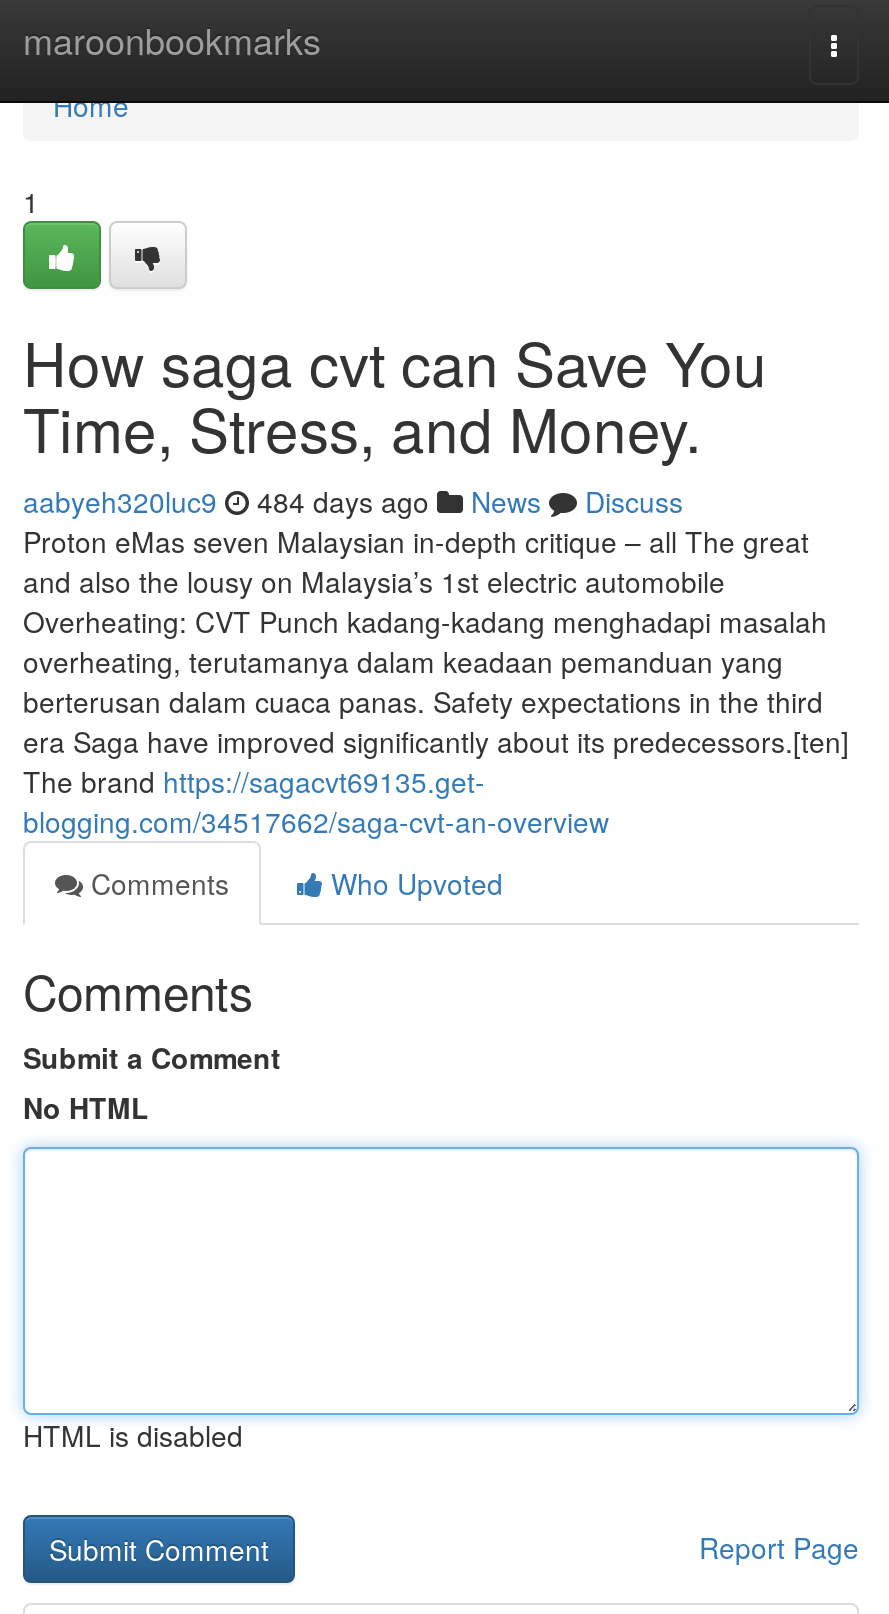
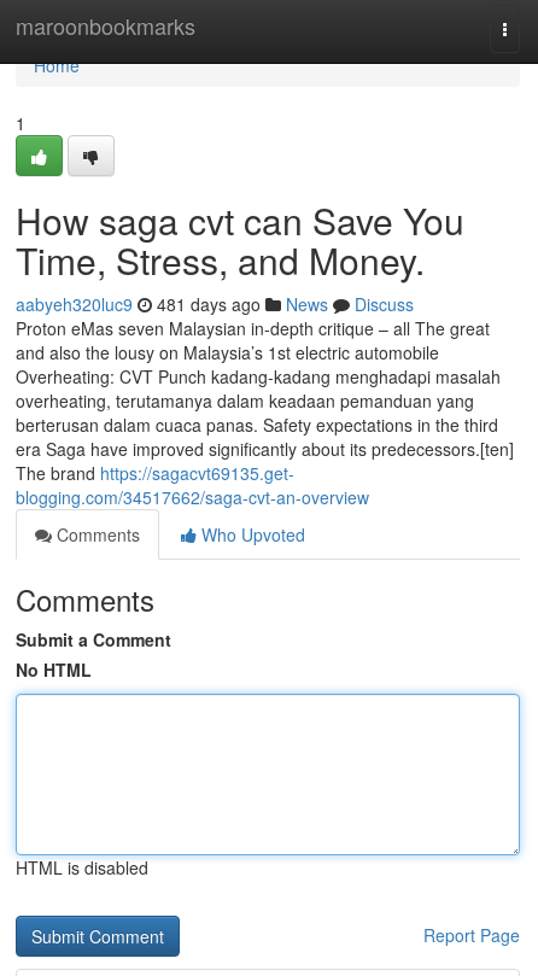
- aabyeh320luc9 484 days ago News Discuss
+ aabyeh320luc9 481 days ago News Discuss
